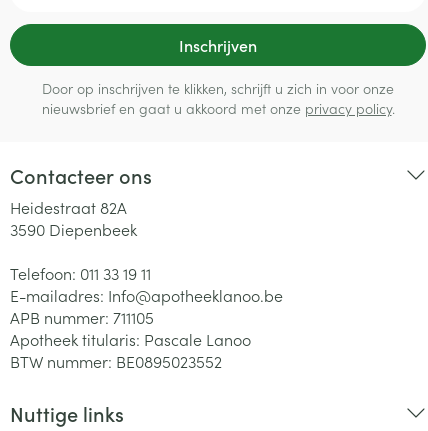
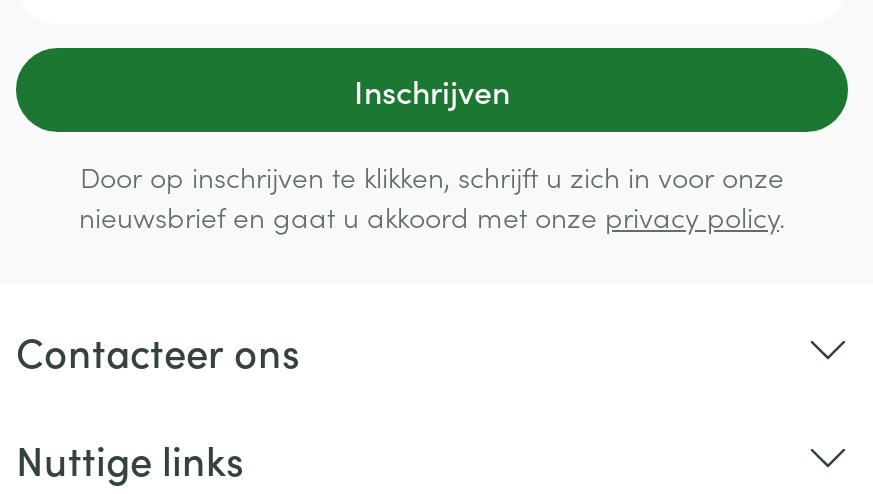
- Heidestraat 82A
- 3590 Diepenbeek
- Telefoon: 011 33 19 11
- E-mailadres: Info@apotheeklanoo.be
- APB nummer: 711105
- Apotheek titularis: Pascale Lanoo
- BTW nummer: BE0895023552
